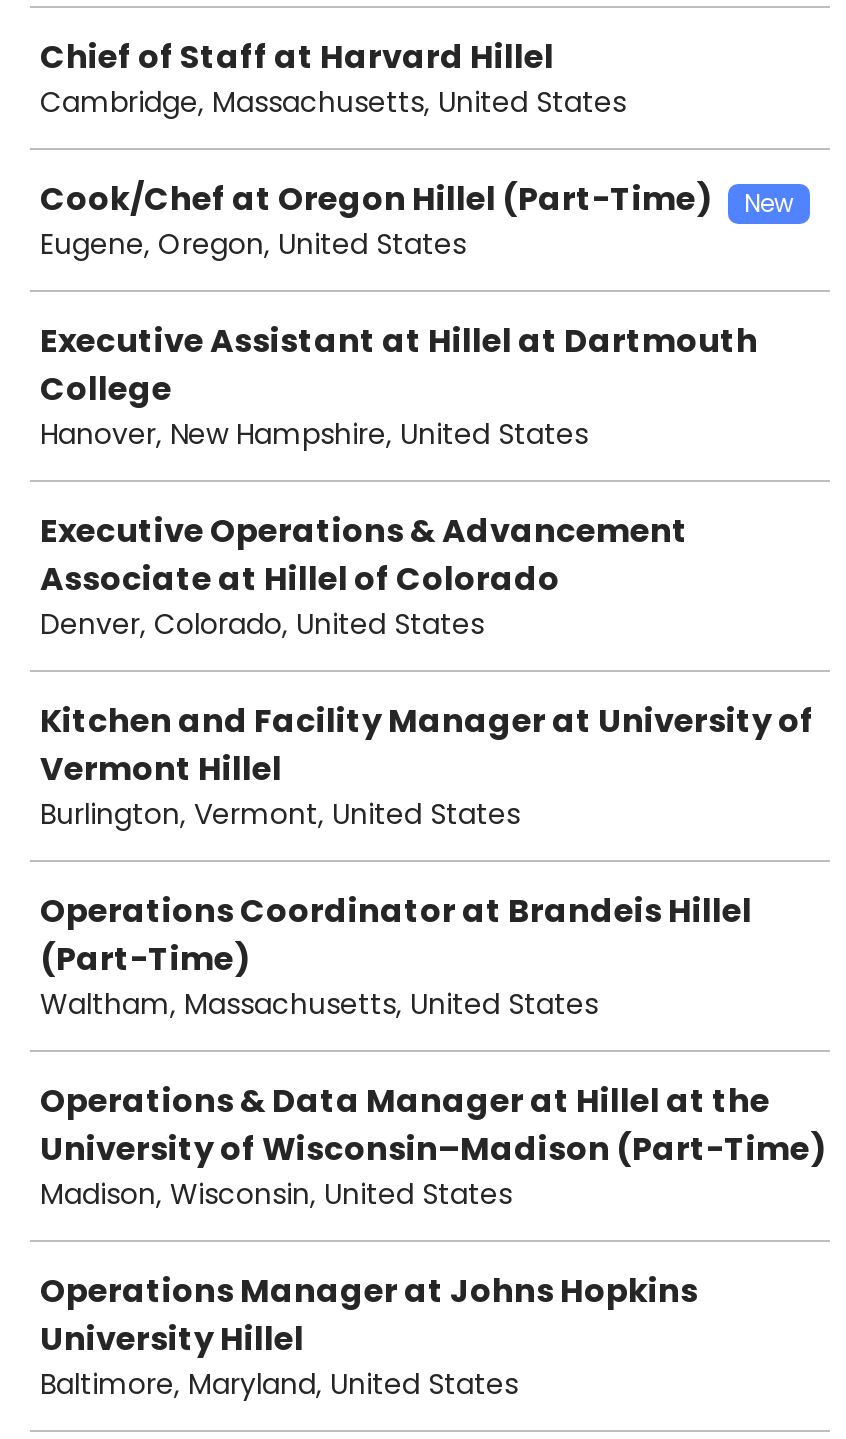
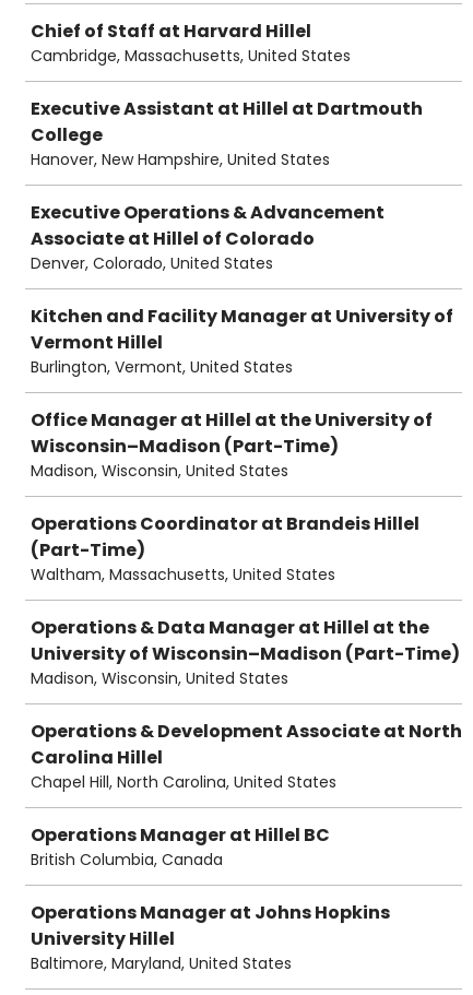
- Cook/Chef at Oregon Hillel (Part-Time)
- New
- Eugene, Oregon, United States

moved up: Executive Assistant at Hillel at Dartmouth | College | Hanover, New Hampshire, United States | ... | Vermont Hillel | Burlington, Vermont, United States

+ Office Manager at Hillel at the University of
+ Wisconsin–Madison (Part-Time)
+ Madison, Wisconsin, United States

+ Operations & Development Associate at North
+ Carolina Hillel
+ Chapel Hill, North Carolina, United States
+ Operations Manager at Hillel BC
+ British Columbia, Canada
